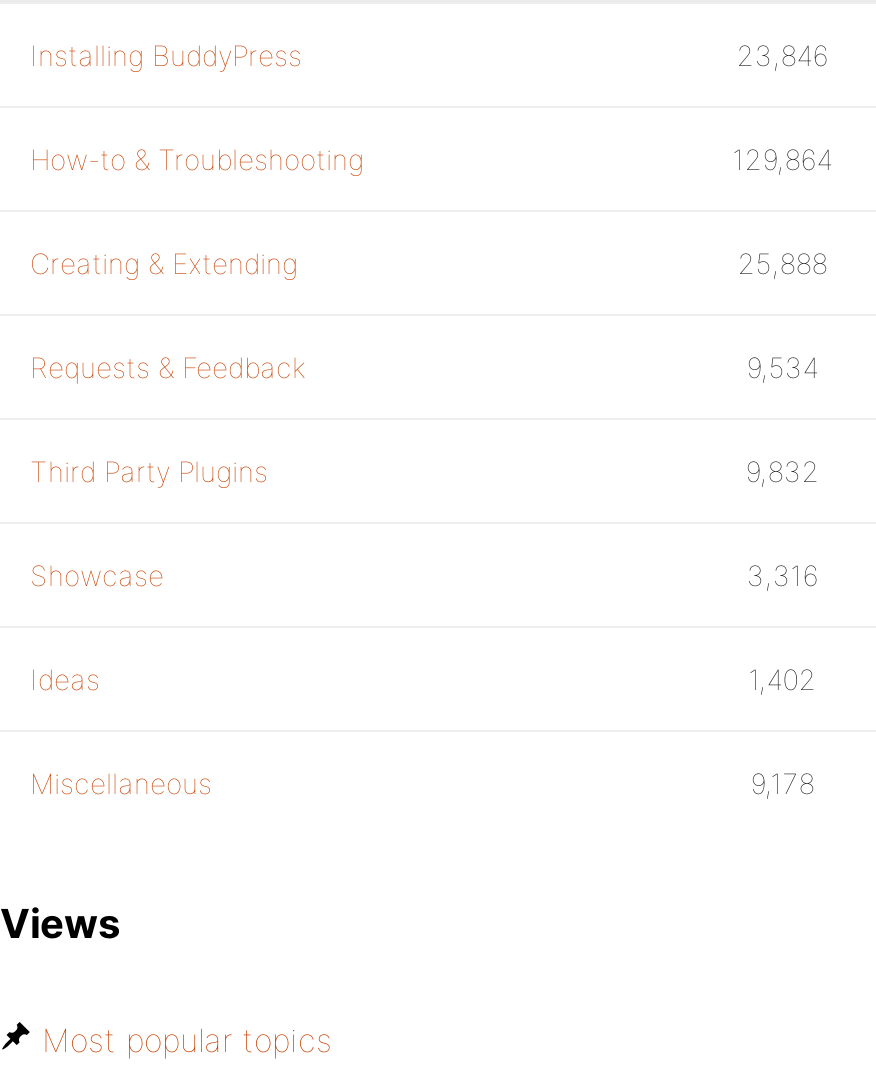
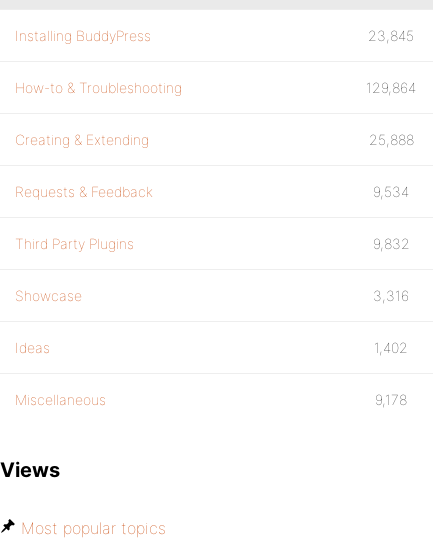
- 23,846
+ 23,845
